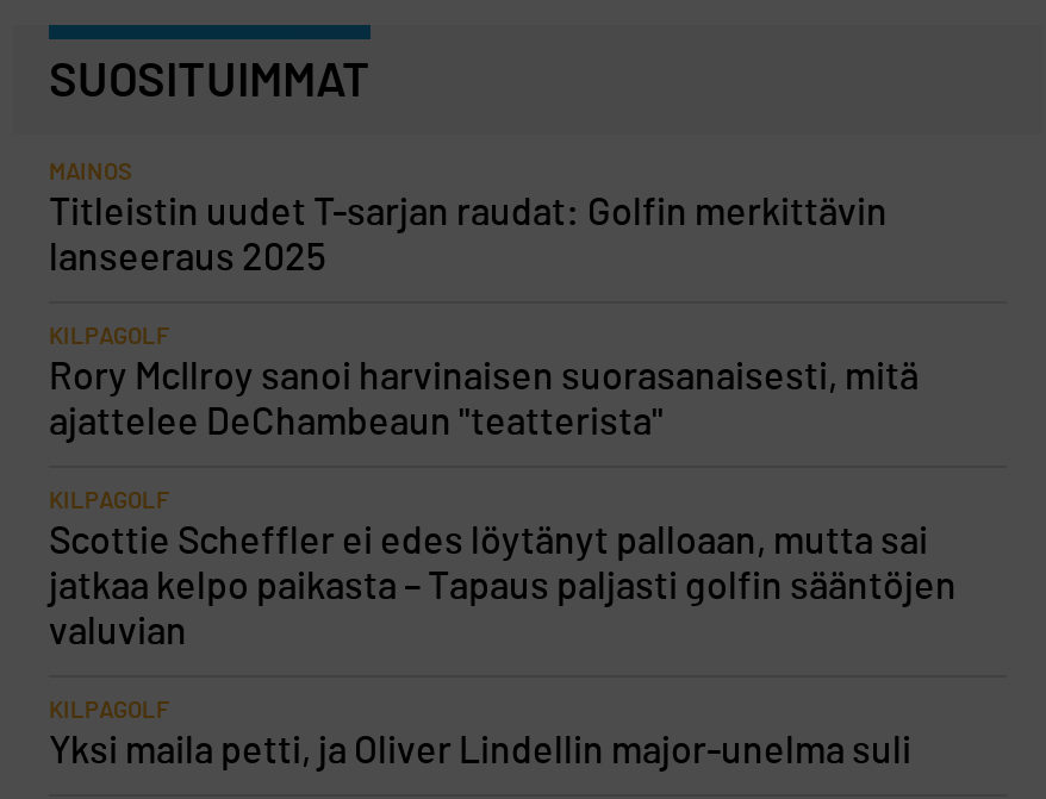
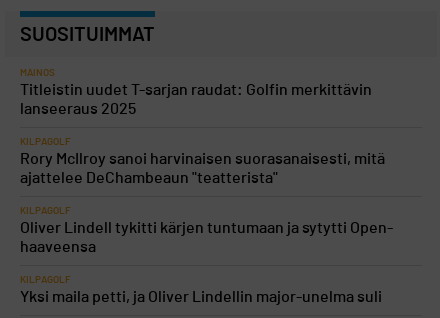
- Scottie Scheffler ei edes löytänyt palloaan, mutta sai
- jatkaa kelpo paikasta – Tapaus paljasti golfin sääntöjen
- valuvian
+ Oliver Lindell tykitti kärjen tuntumaan ja sytytti Open-
+ haaveensa
